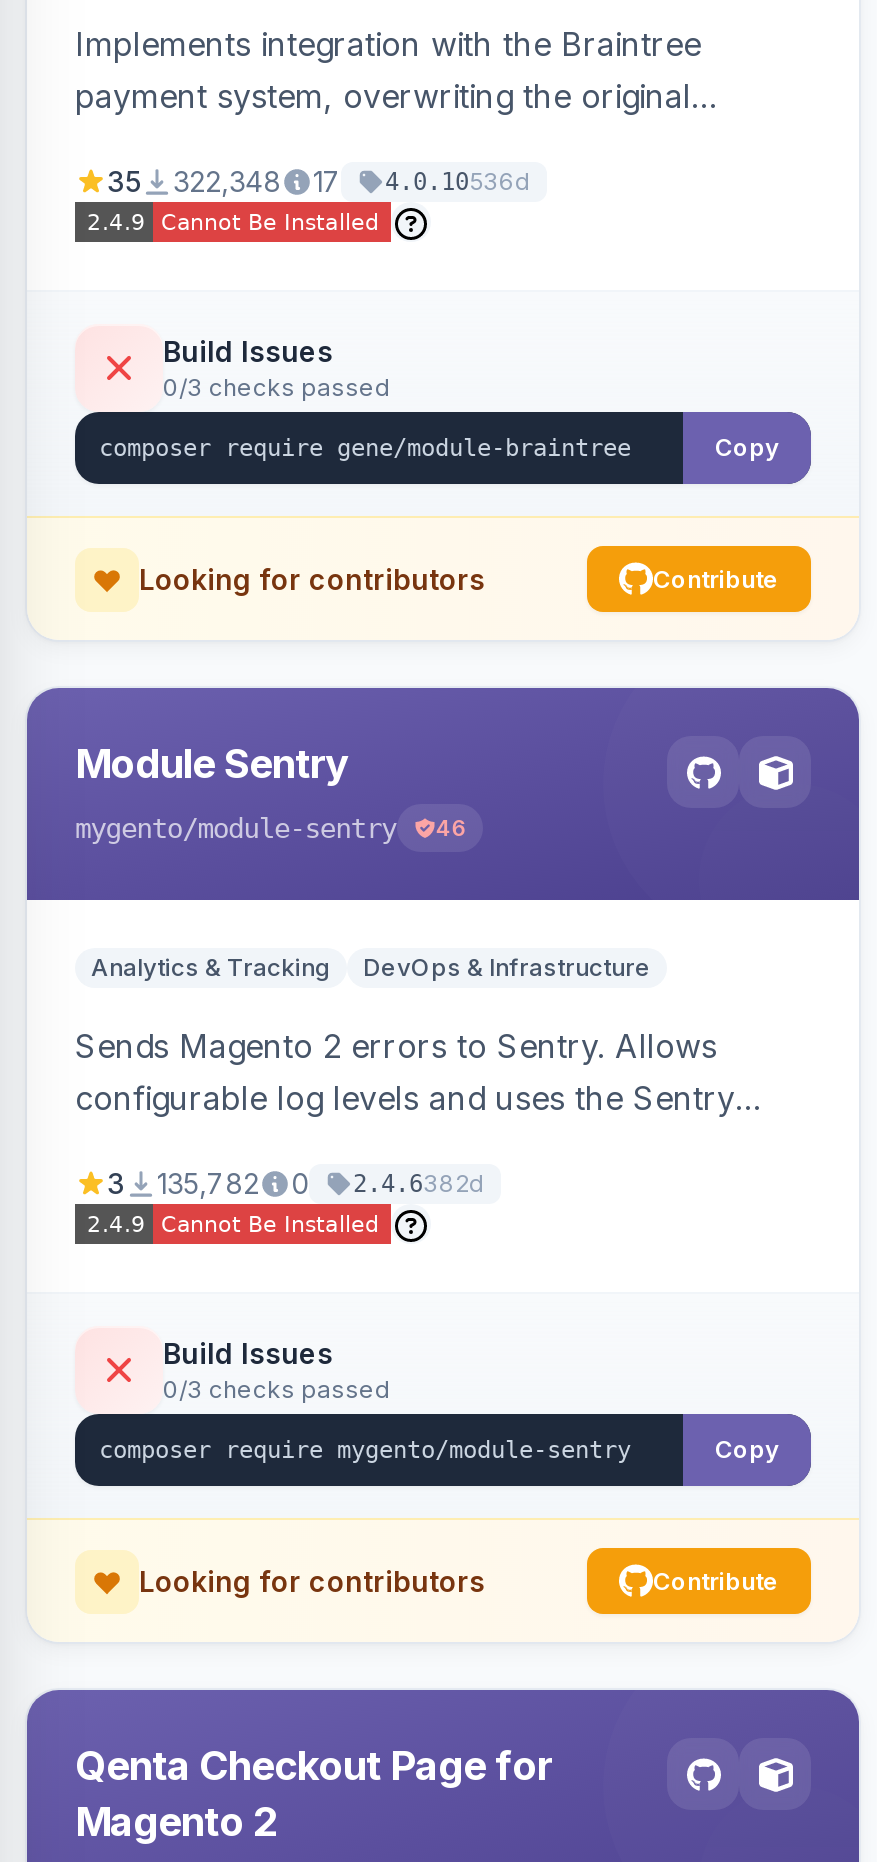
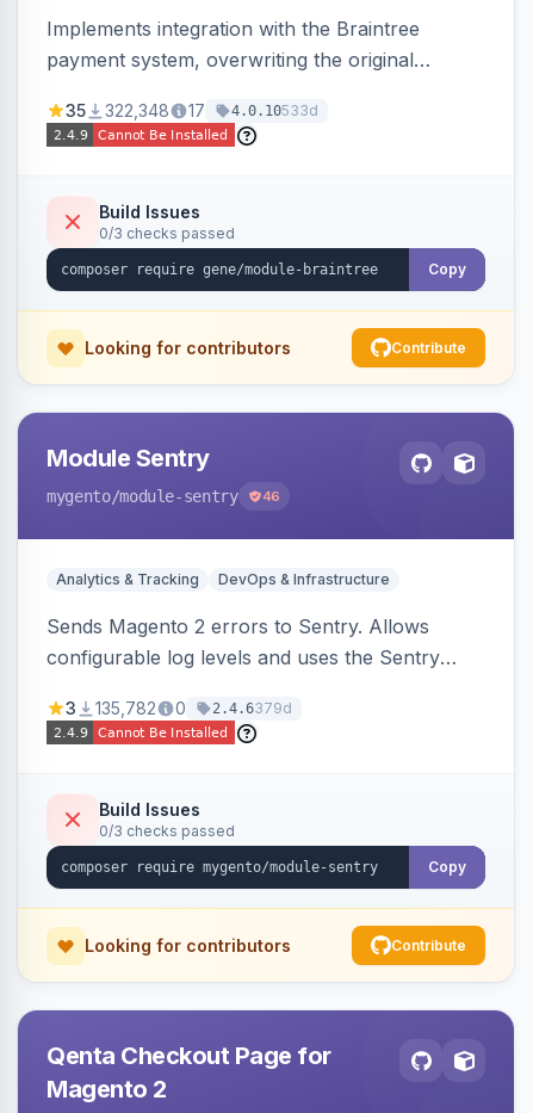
- 4.0.10536d
+ 4.0.10533d

- 3 135,782 0 2.4.6382d
+ 3 135,782 0 2.4.6379d
